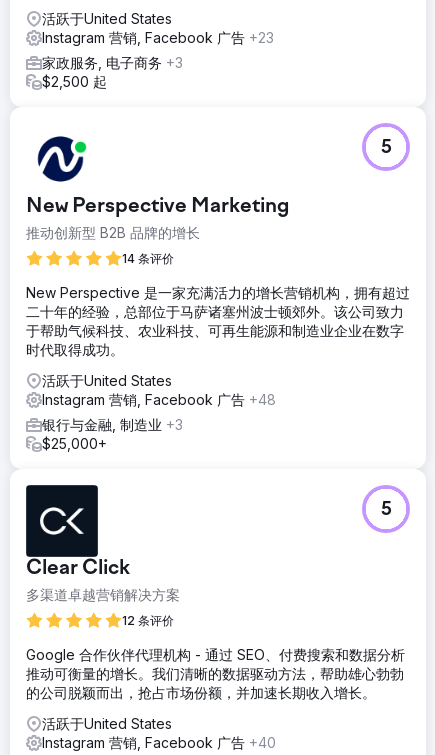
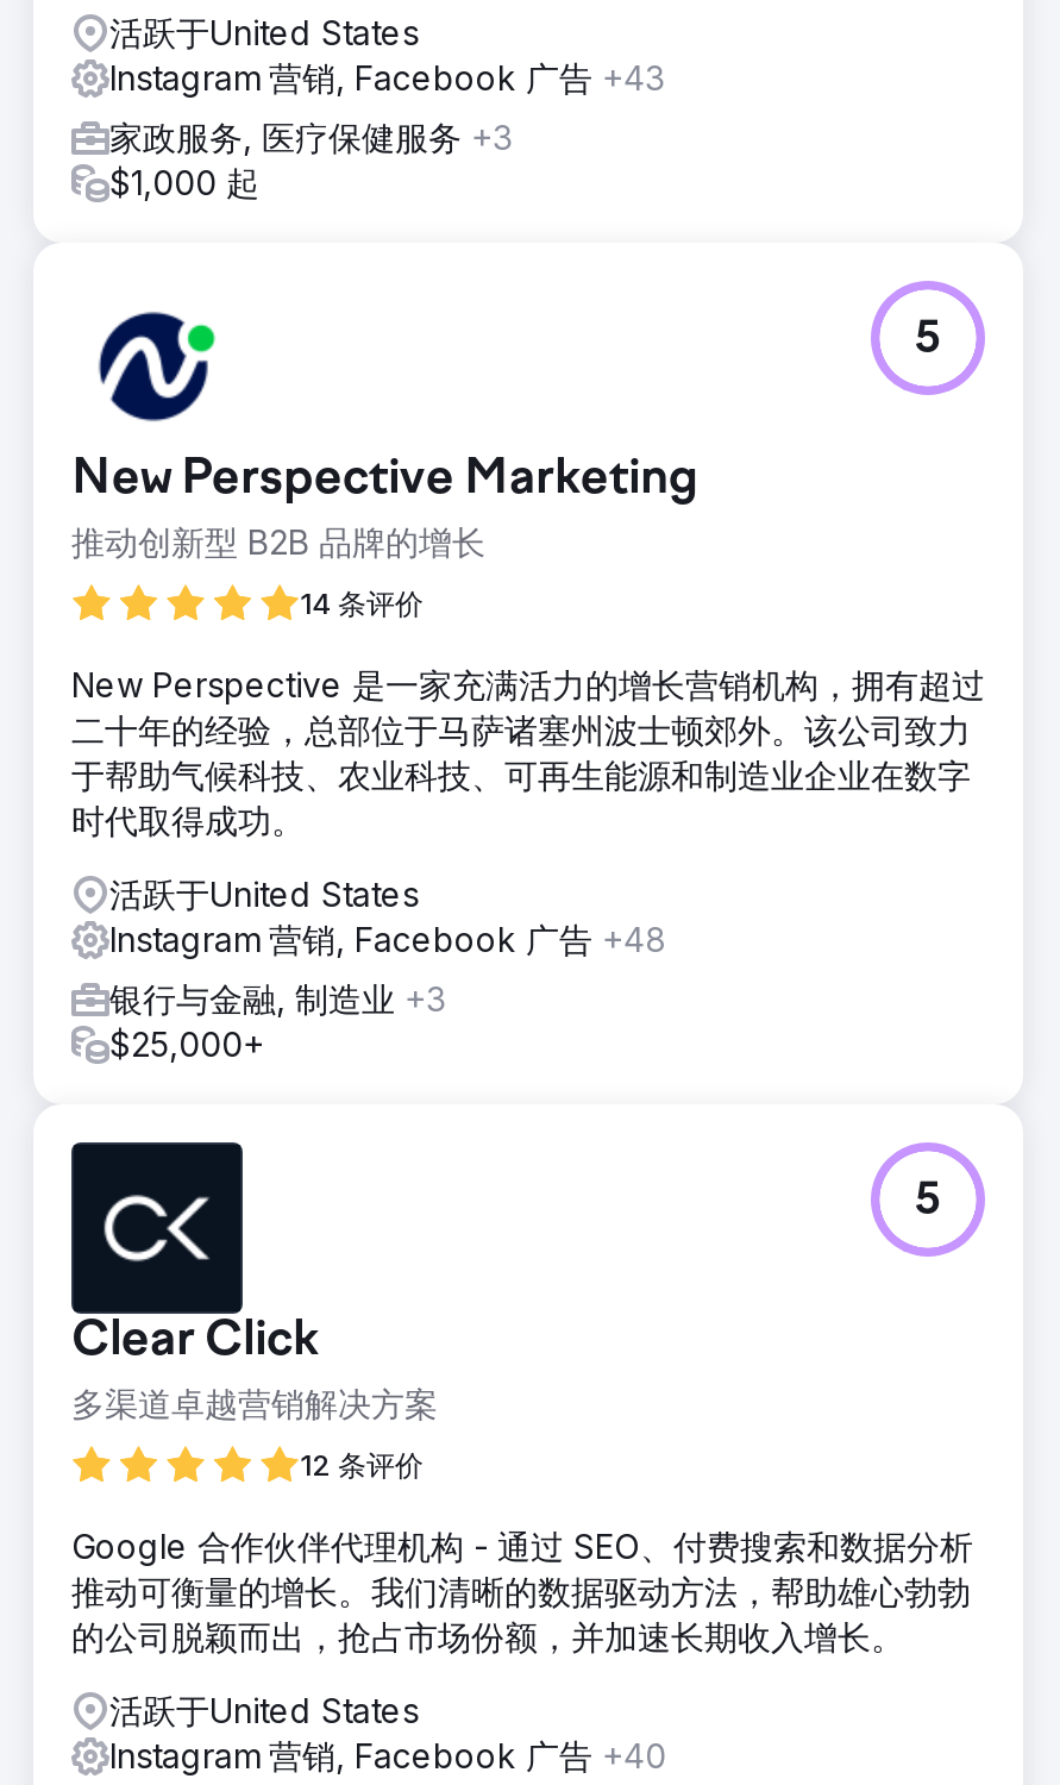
- Instagram 营销, Facebook 广告+23
+ Instagram 营销, Facebook 广告+43

- 家政服务, 电子商务+3
- $2,500 起
+ 家政服务, 医疗保健服务+3
+ $1,000 起
